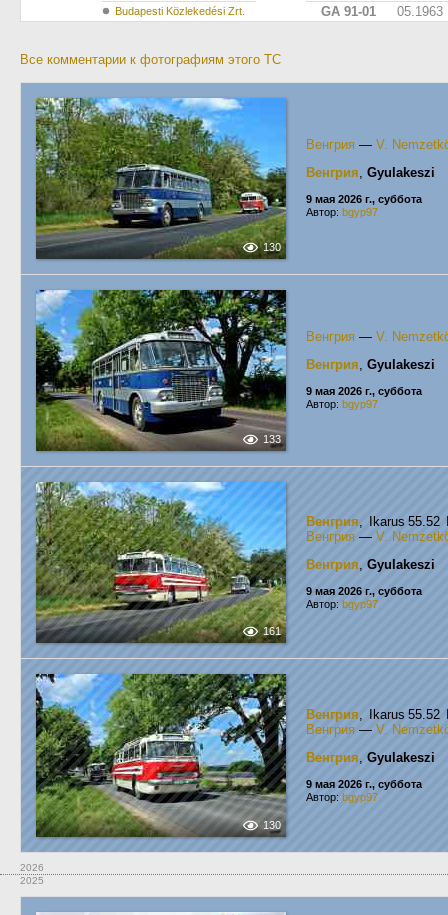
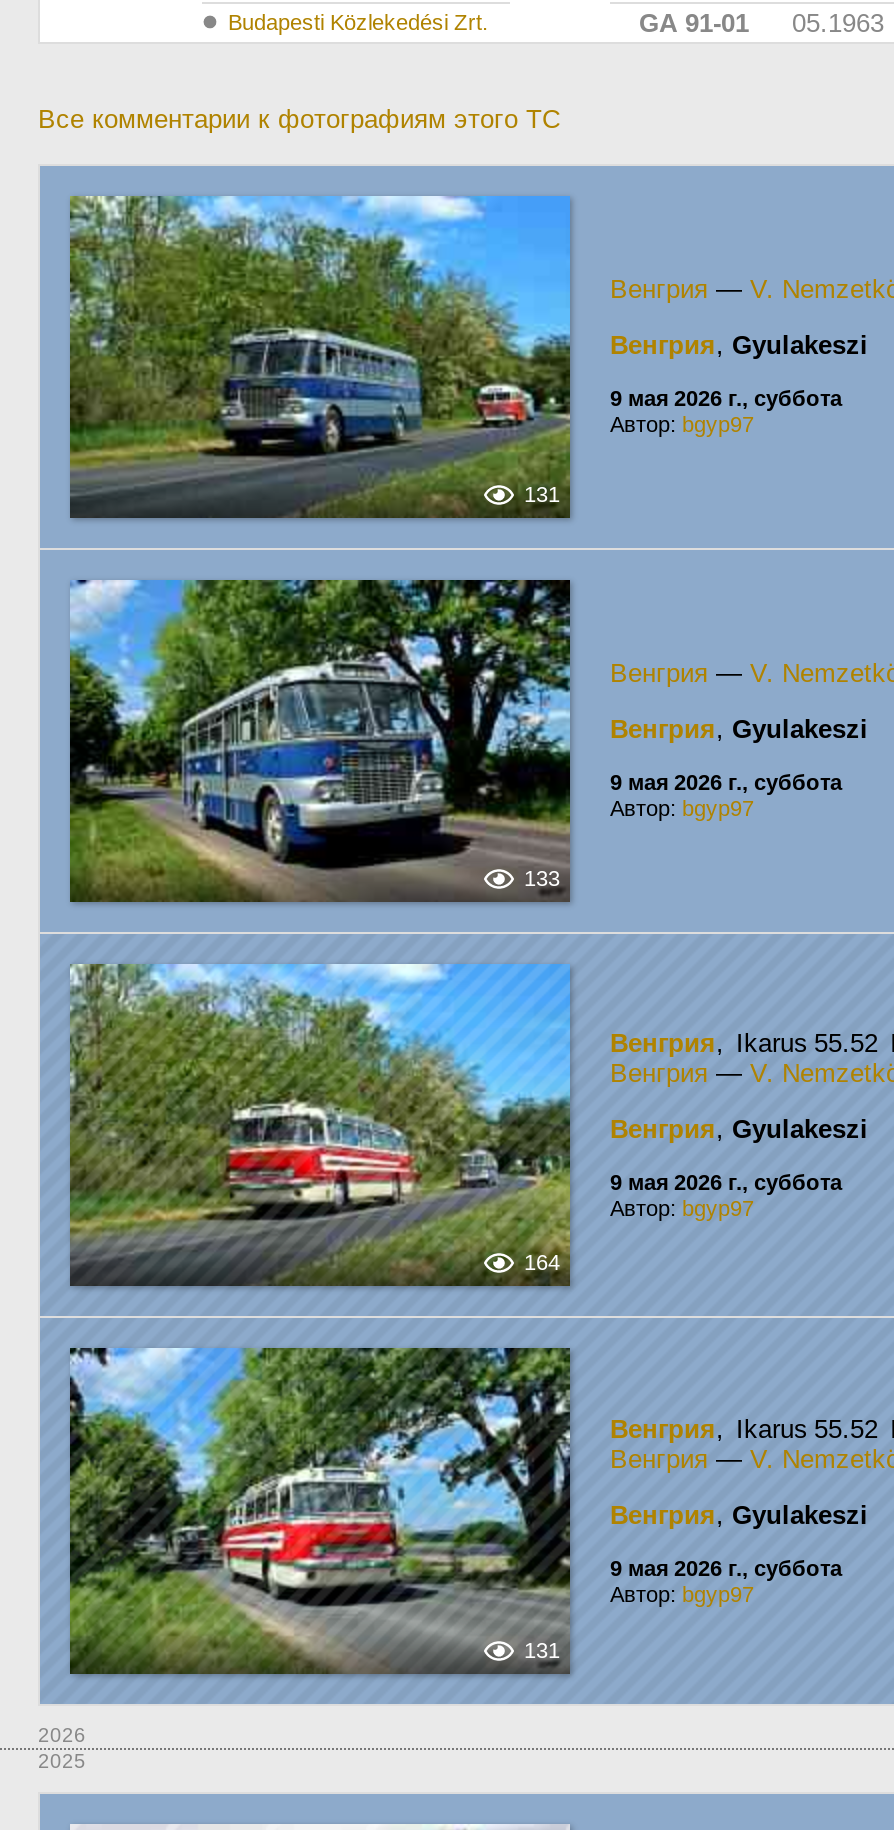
- 130
+ 131

- 161
+ 164

- 130
+ 131
